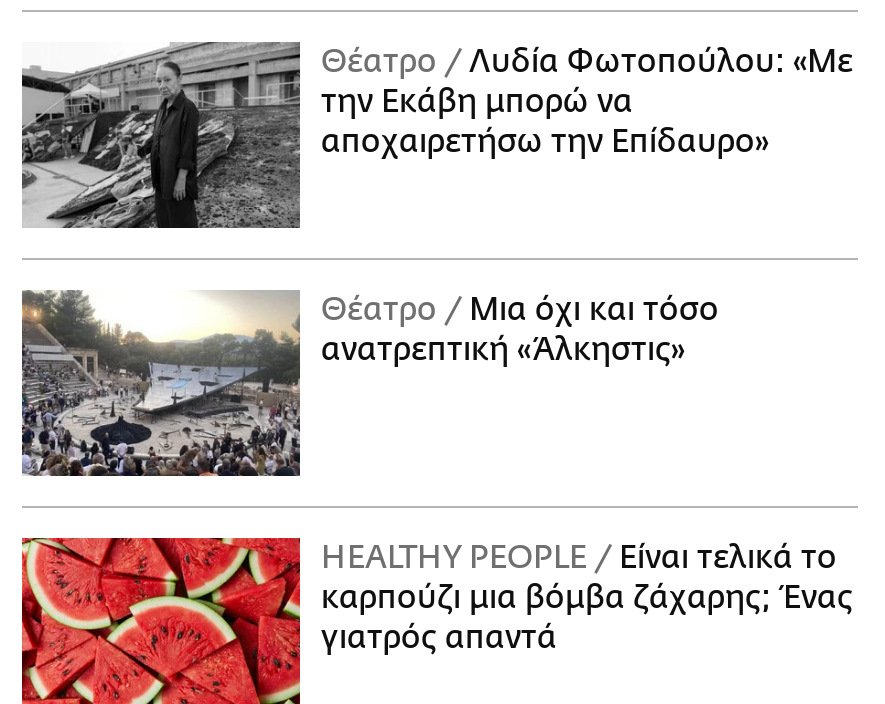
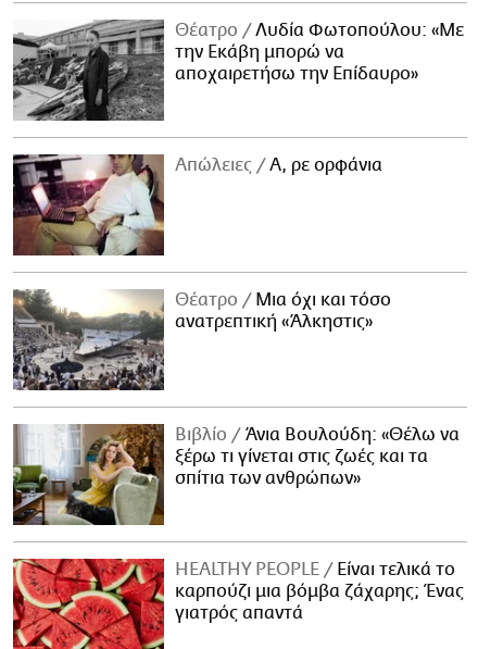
+ [image]
+ Απώλειες Α, ρε ορφάνια

+ [image]
+ Βιβλίο Άνια Βουλούδη: «Θέλω να
+ ξέρω τι γίνεται στις ζωές και τα
+ σπίτια των ανθρώπων»
